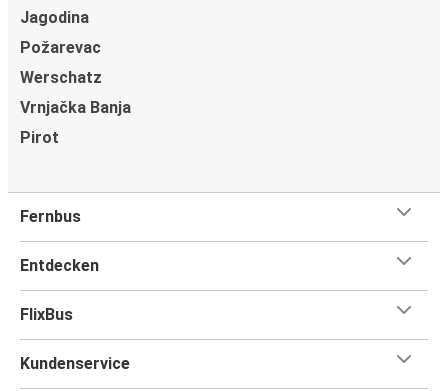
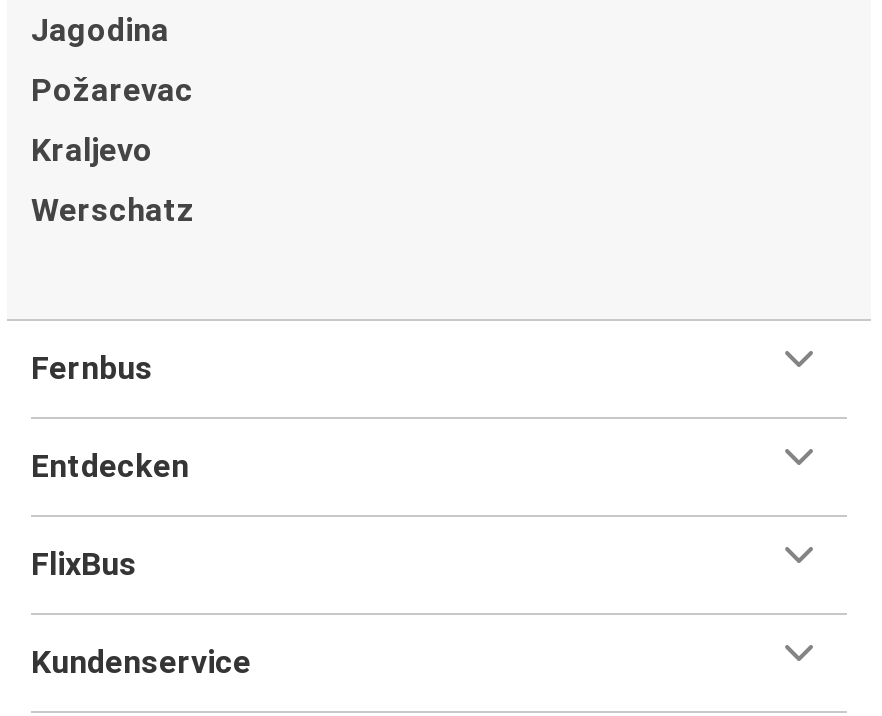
+ Kraljevo

moved down: Werschatz

- Vrnjačka Banja
- Pirot
